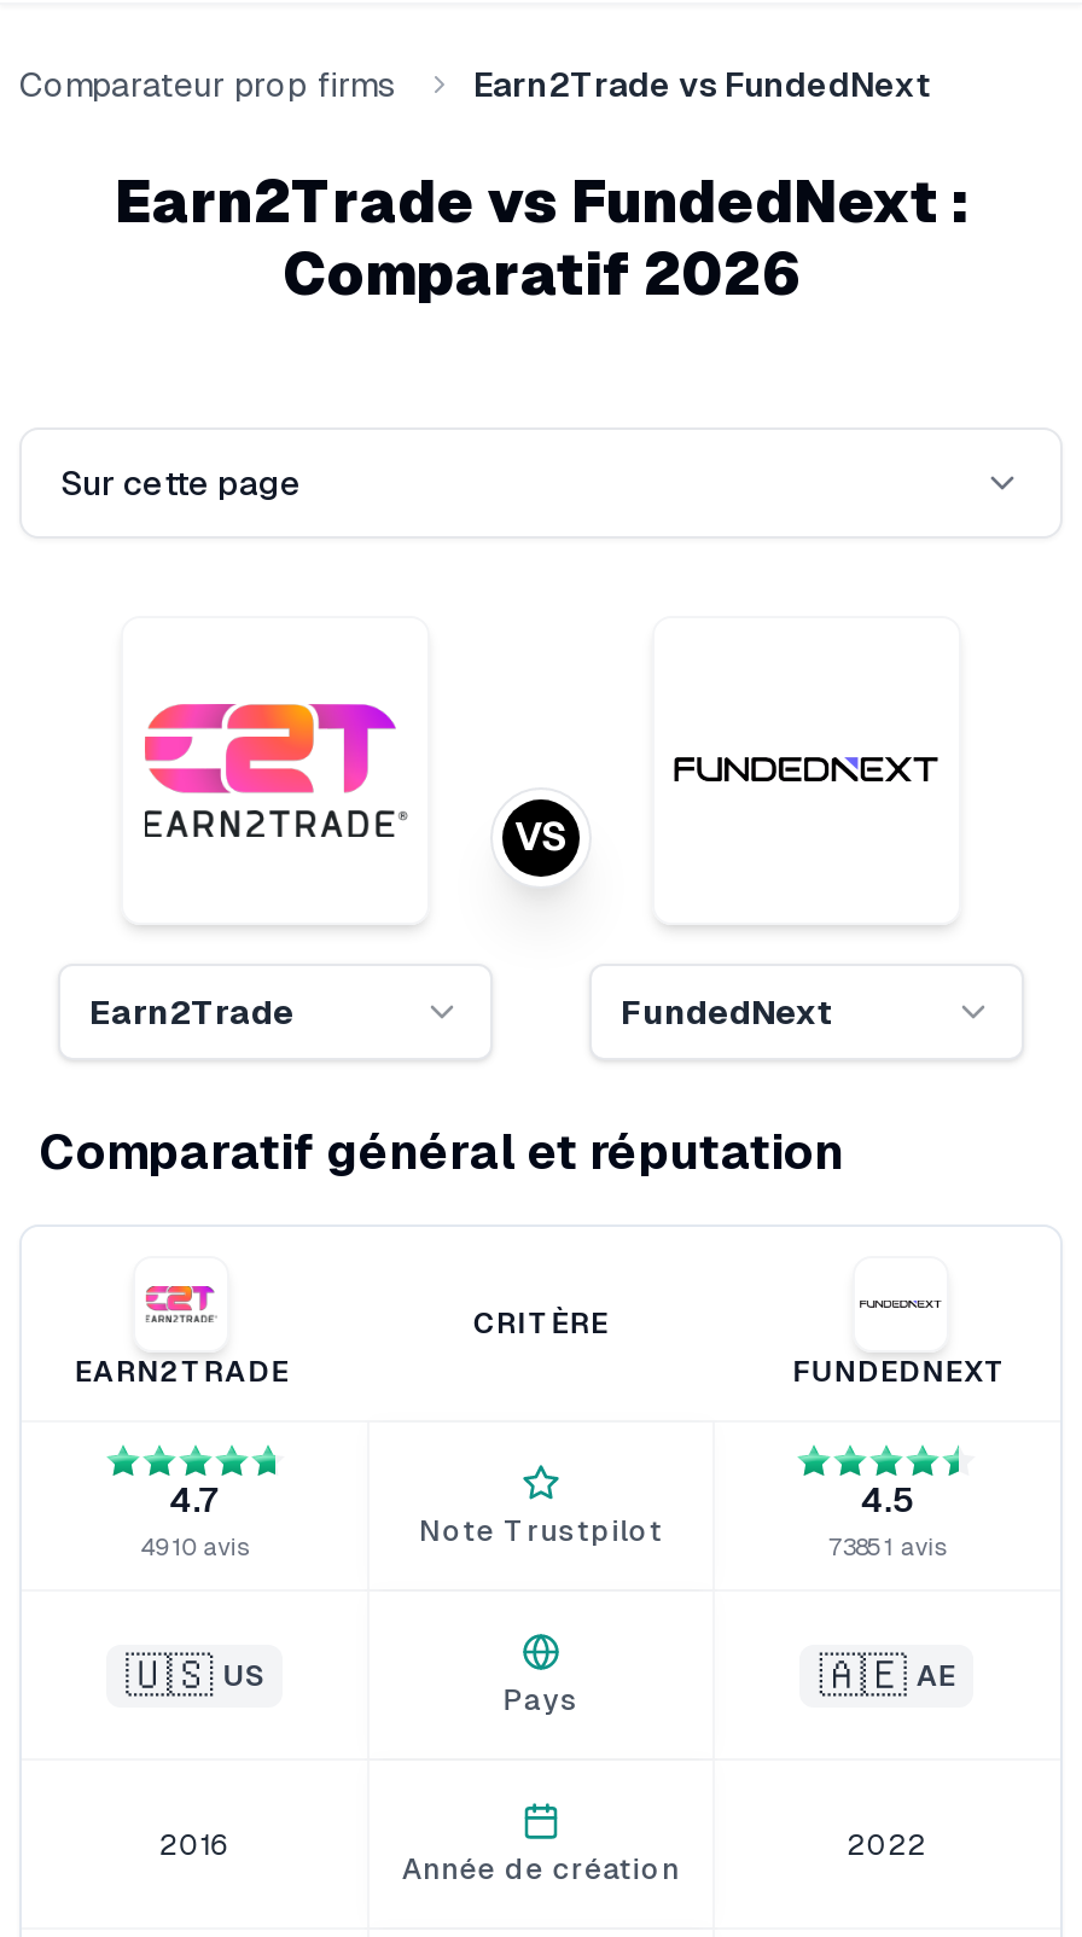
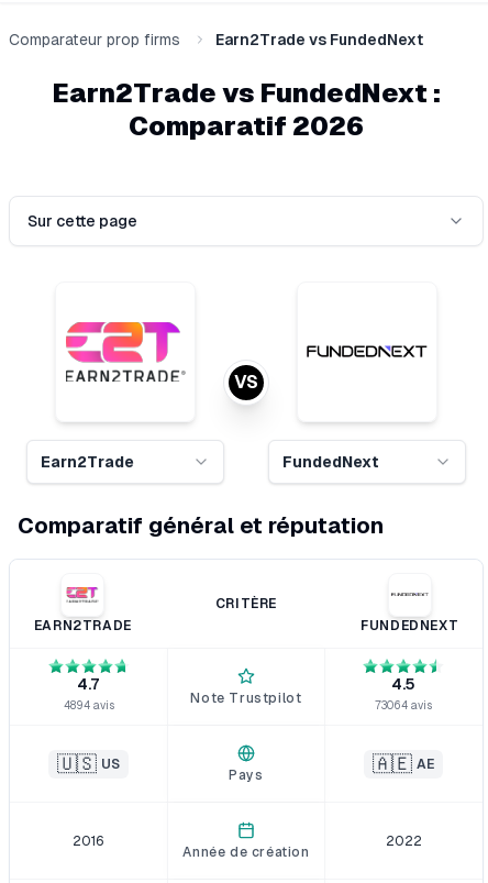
- 4910 avis
+ 4894 avis

- 73851 avis
+ 73064 avis
